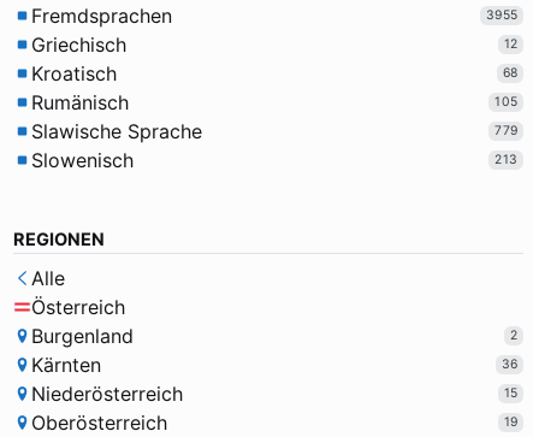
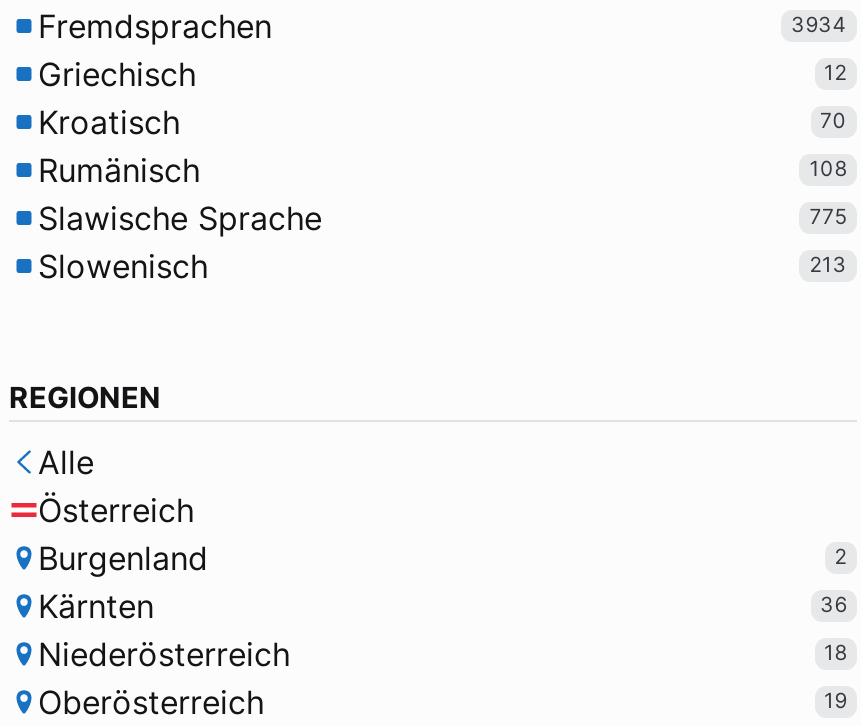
- 3955
+ 3934

- 68
+ 70

- 105
+ 108

- 779
+ 775

- 15
+ 18
